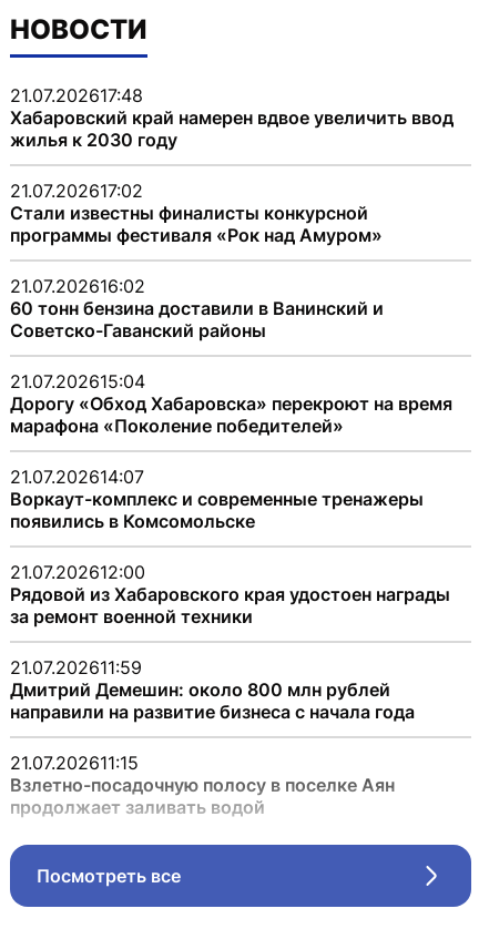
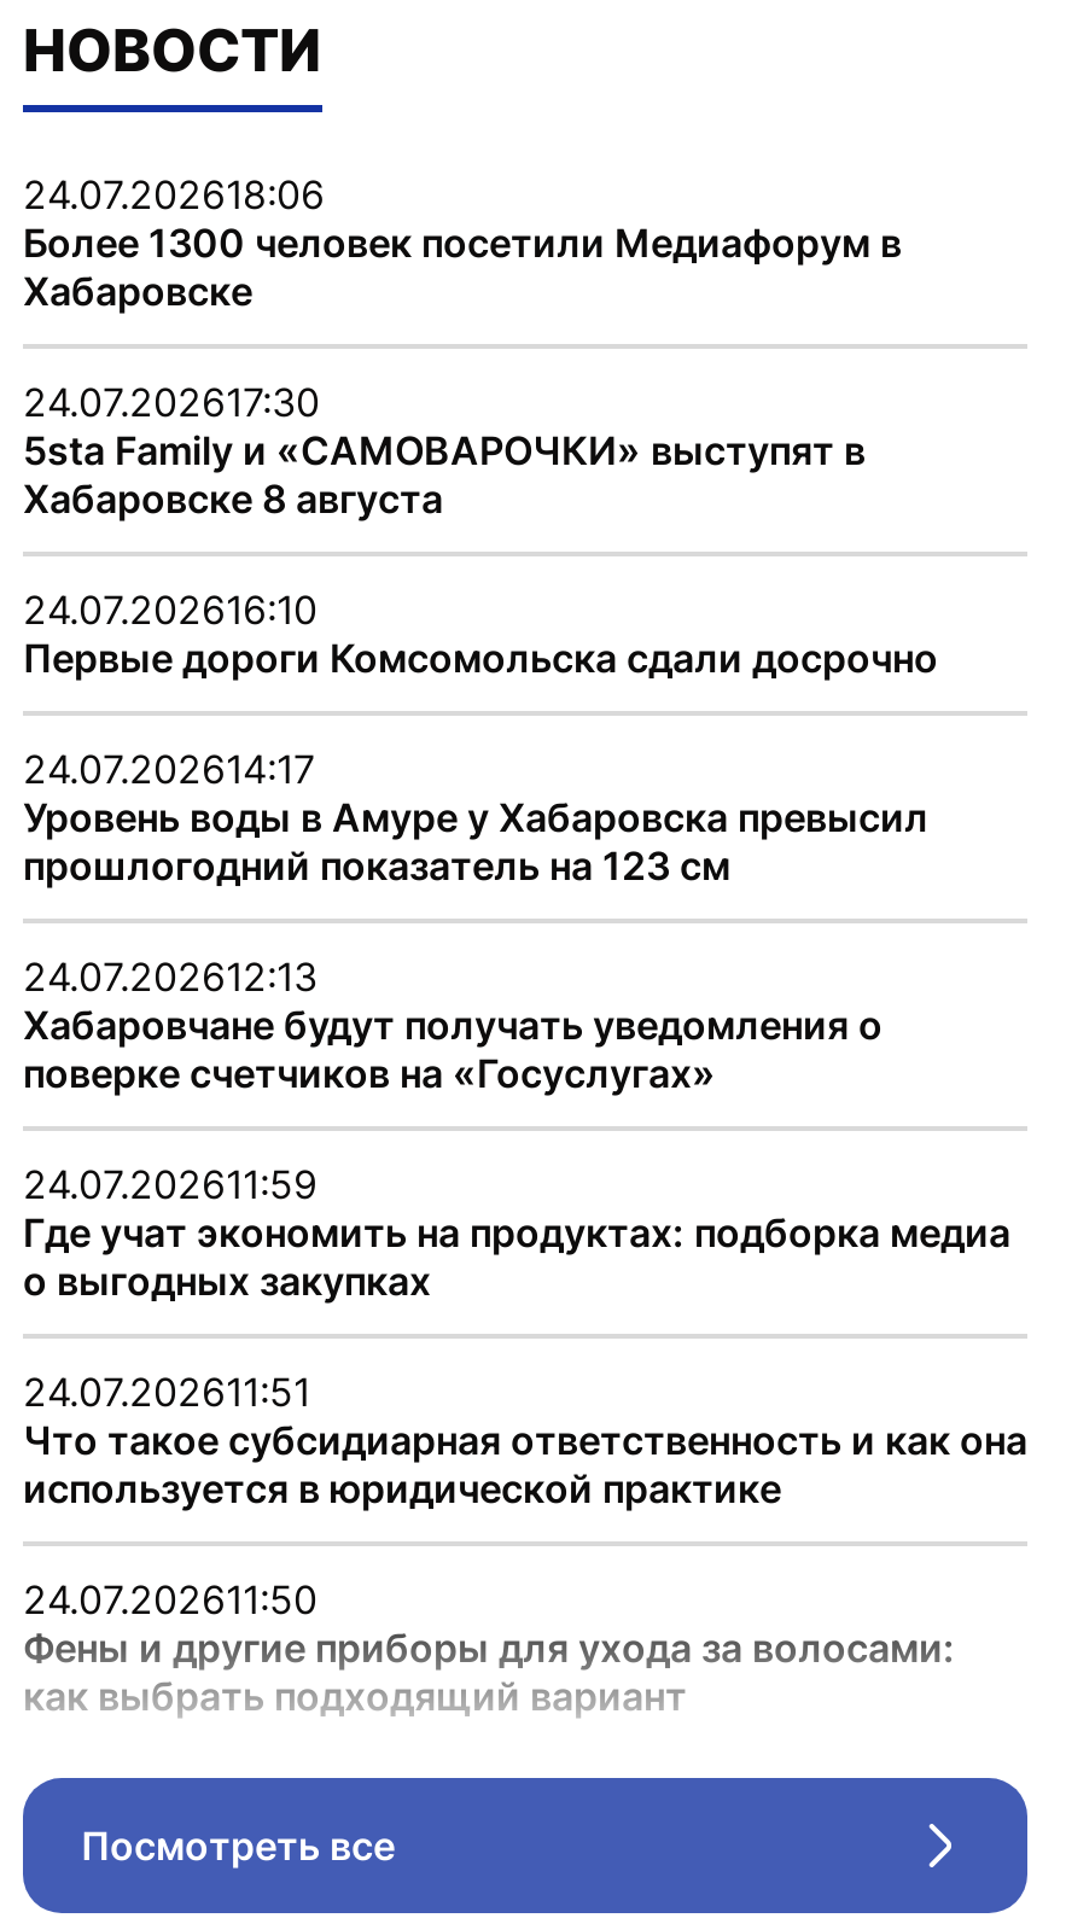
- 21.07.202617:48
- Хабаровский край намерен вдвое увеличить ввод
- жилья к 2030 году
+ 24.07.202618:06
+ Более 1300 человек посетили Медиафорум в
+ Хабаровске

- 21.07.202617:02
- Стали известны финалисты конкурсной
- программы фестиваля «Рок над Амуром»
+ 24.07.202617:30
+ 5sta Family и «САМОВАРОЧКИ» выступят в
+ Хабаровске 8 августа

- 21.07.202616:02
- 60 тонн бензина доставили в Ванинский и
- Советско-Гаванский районы
+ 24.07.202616:10
+ Первые дороги Комсомольска сдали досрочно

- 21.07.202615:04
- Дорогу «Обход Хабаровска» перекроют на время
- марафона «Поколение победителей»
+ 24.07.202614:17
+ Уровень воды в Амуре у Хабаровска превысил
+ прошлогодний показатель на 123 см

- 21.07.202614:07
- Воркаут-комплекс и современные тренажеры
- появились в Комсомольске
+ 24.07.202612:13
+ Хабаровчане будут получать уведомления о
+ поверке счетчиков на «Госуслугах»

- 21.07.202612:00
- Рядовой из Хабаровского края удостоен награды
- за ремонт военной техники
+ 24.07.202611:59
+ Где учат экономить на продуктах: подборка медиа
+ о выгодных закупках

- 21.07.202611:59
- Дмитрий Демешин: около 800 млн рублей
- направили на развитие бизнеса с начала года
+ 24.07.202611:51
+ Что такое субсидиарная ответственность и как она
+ используется в юридической практике

- 21.07.202611:15
- Взлетно-посадочную полосу в поселке Аян
- продолжает заливать водой
+ 24.07.202611:50
+ Фены и другие приборы для ухода за волосами:
+ как выбрать подходящий вариант
